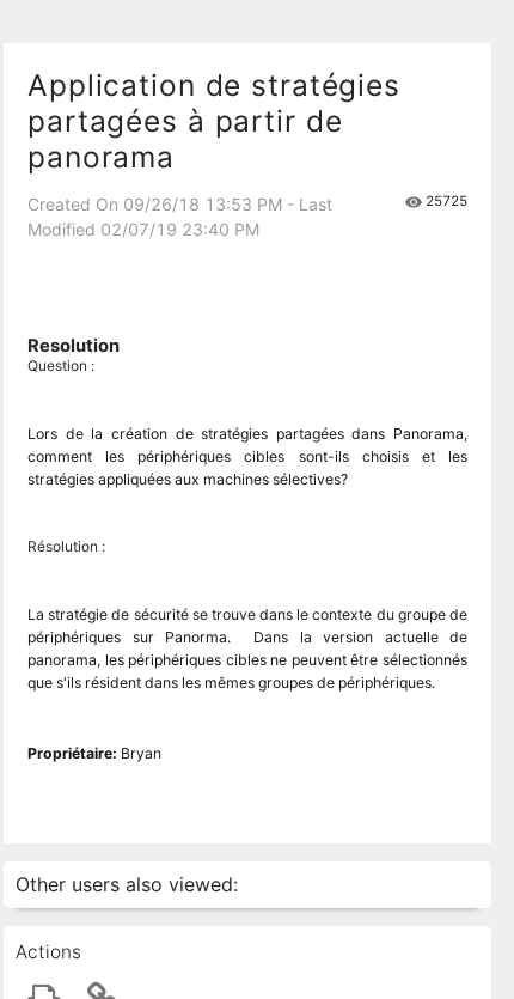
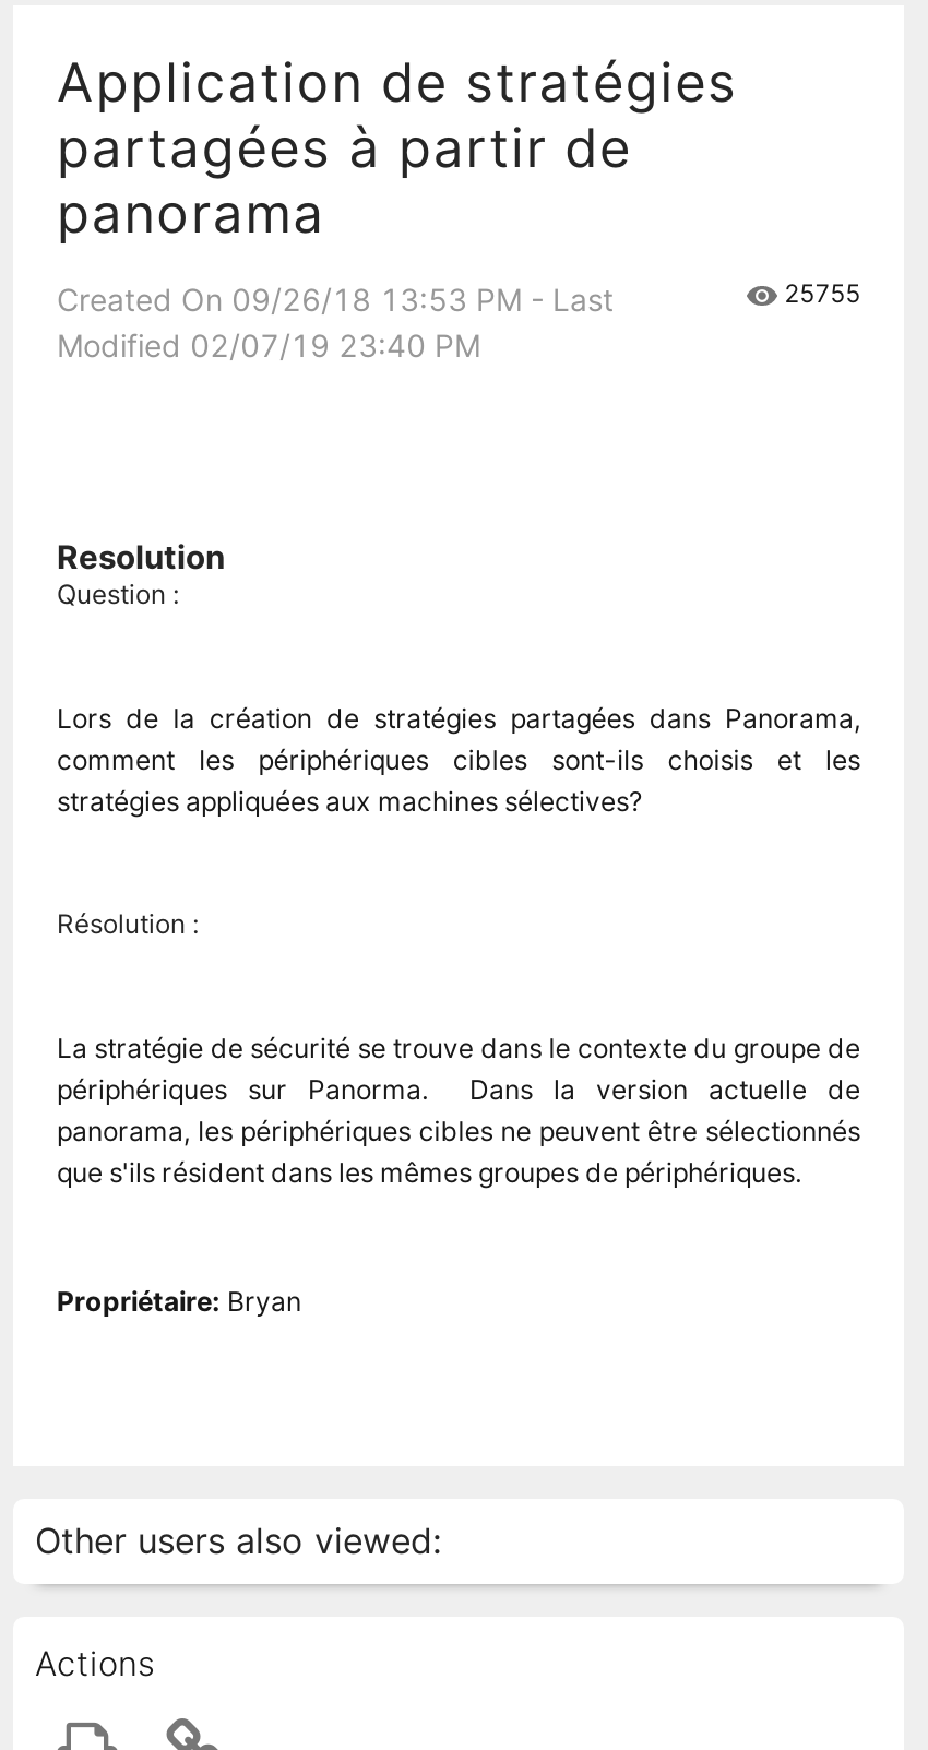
- 25725
+ 25755
